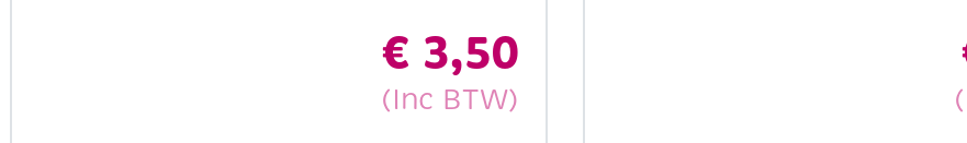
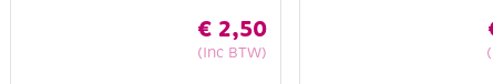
- €3,50
+ €2,50
